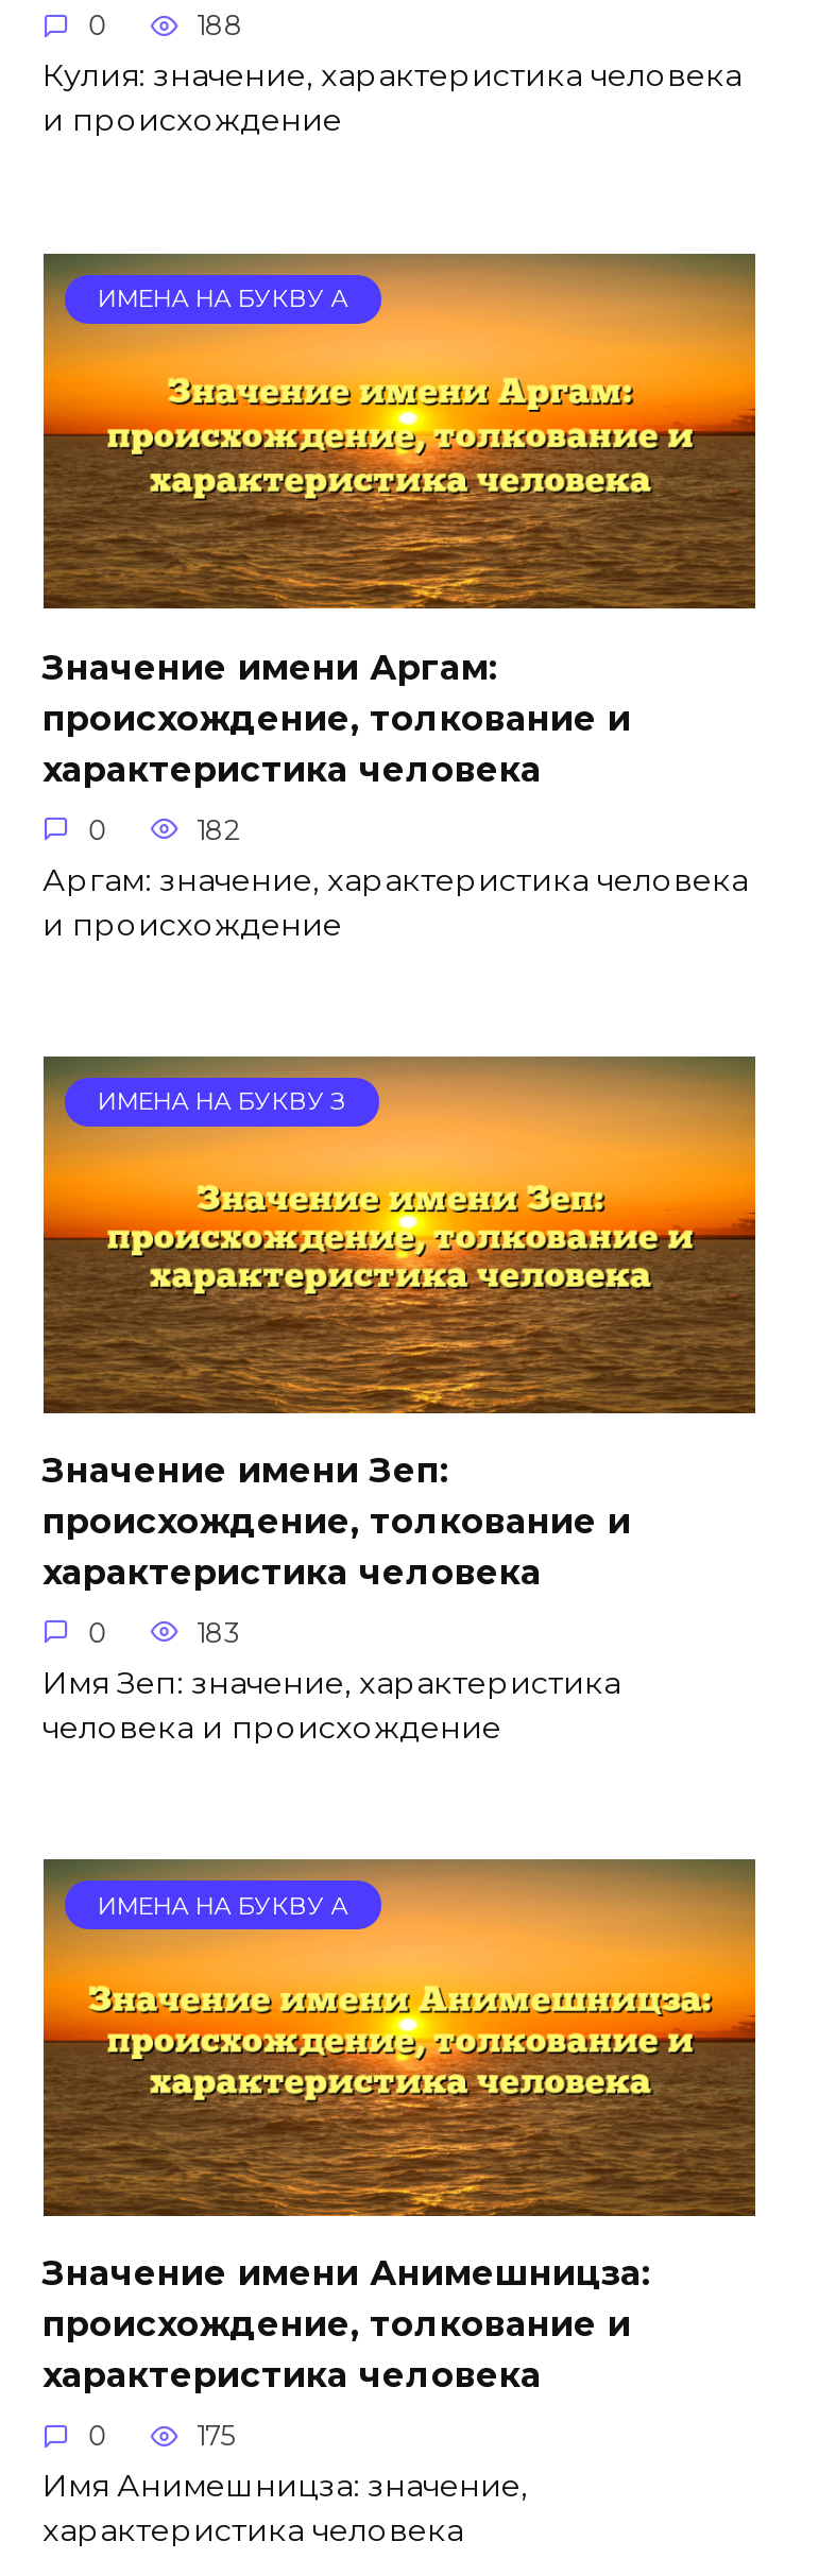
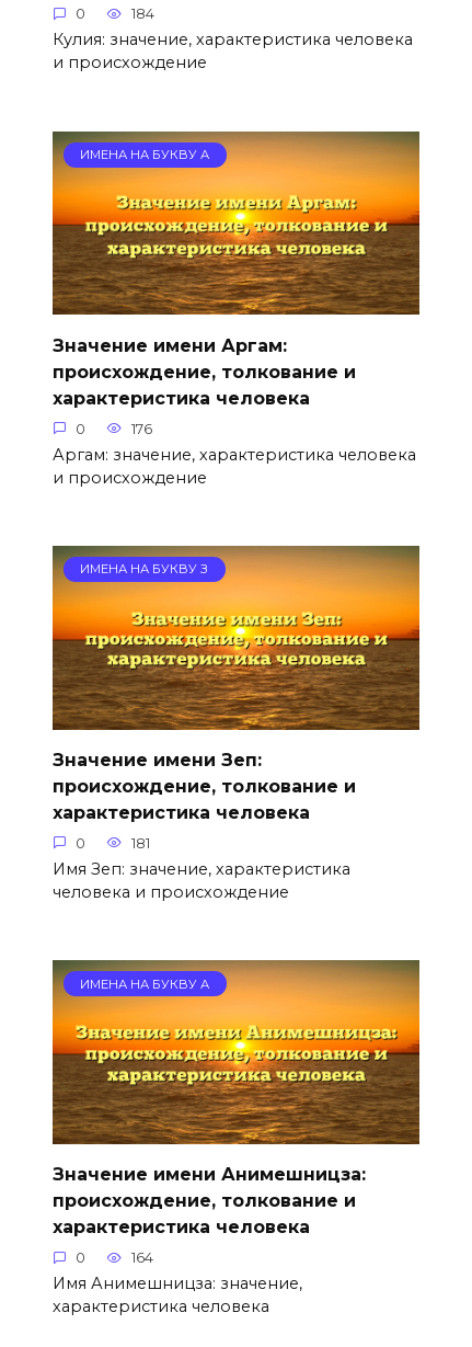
- 188
+ 184

- 182
+ 176

- 183
+ 181

- 175
+ 164
